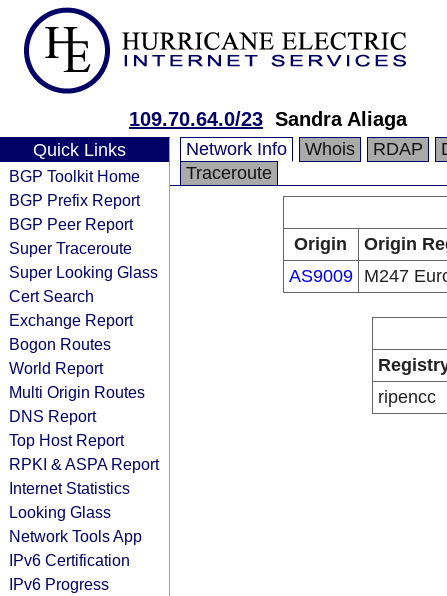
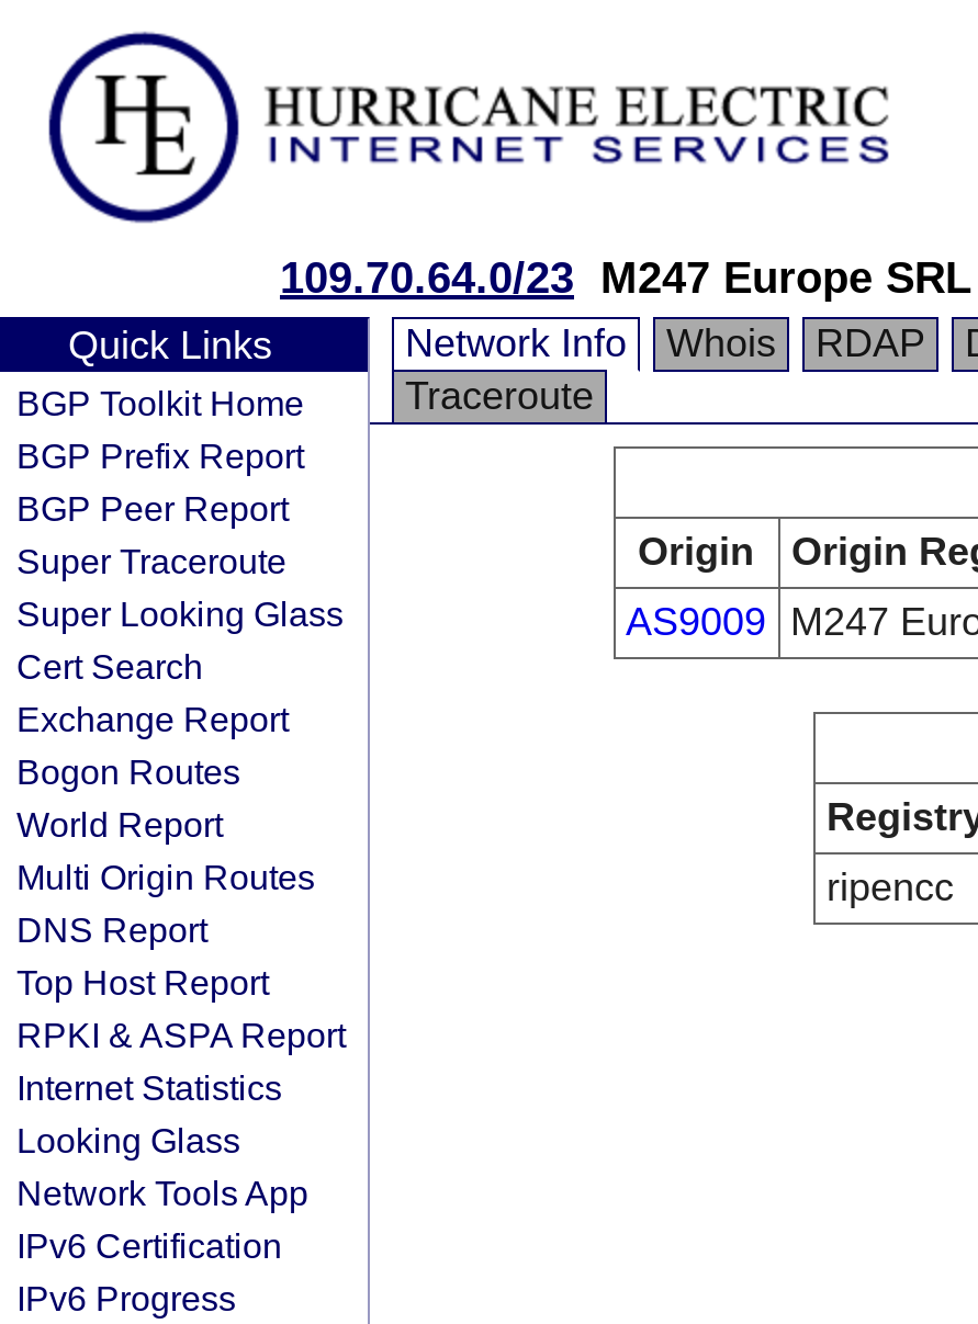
- 109.70.64.0/23 Sandra Aliaga
+ 109.70.64.0/23 M247 Europe SRL
